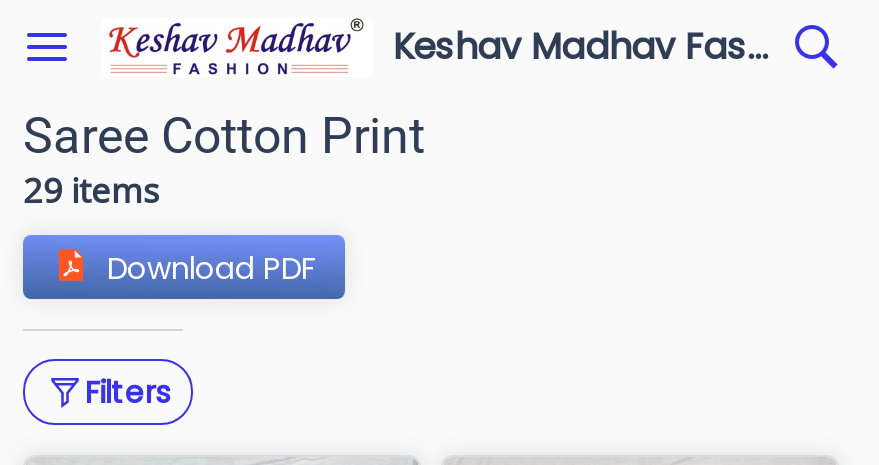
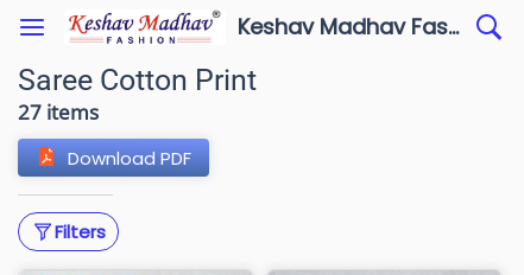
- 29 items
+ 27 items
